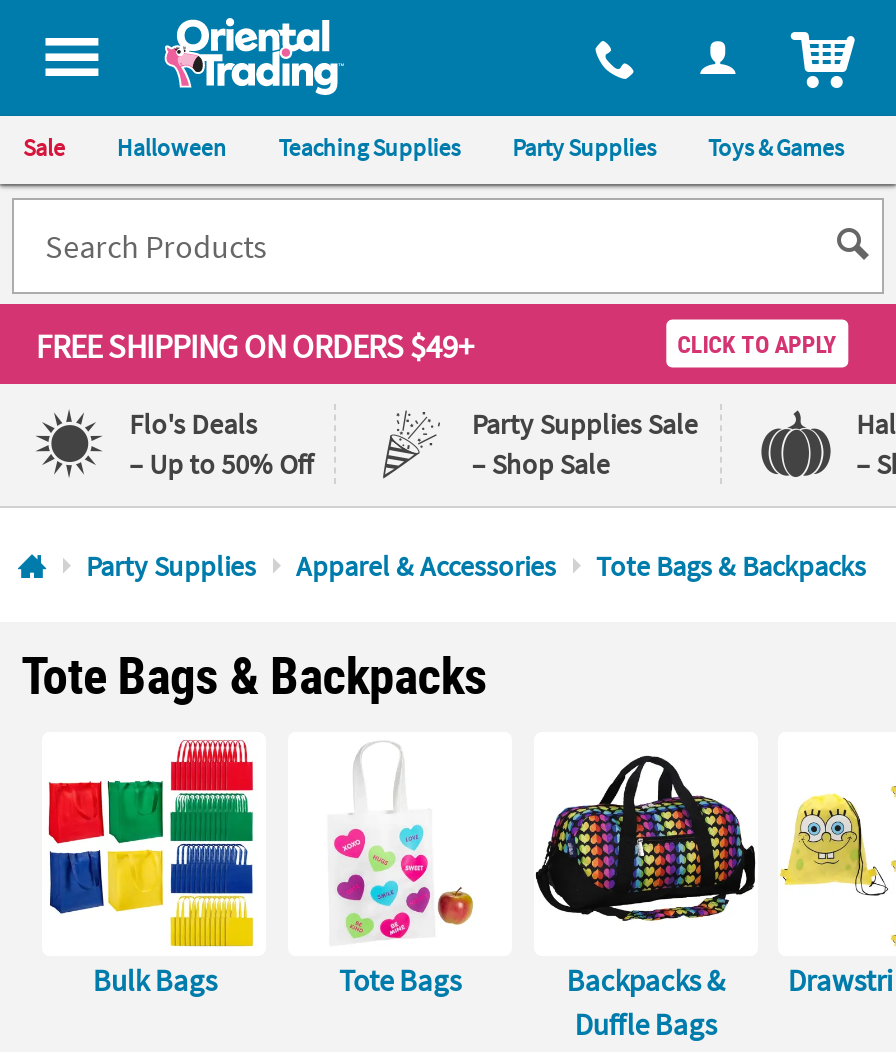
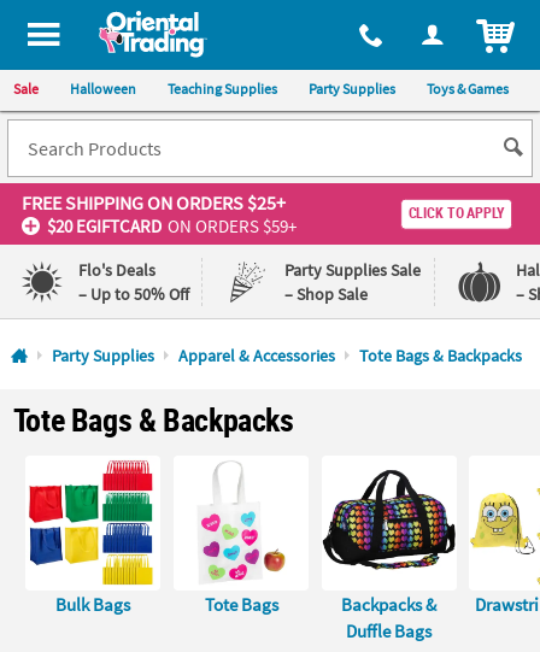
- FREE SHIPPING ON ORDERS $49+
+ FREE SHIPPING ON ORDERS $25+
+ $20 EGIFTCARD ON ORDERS $59+
